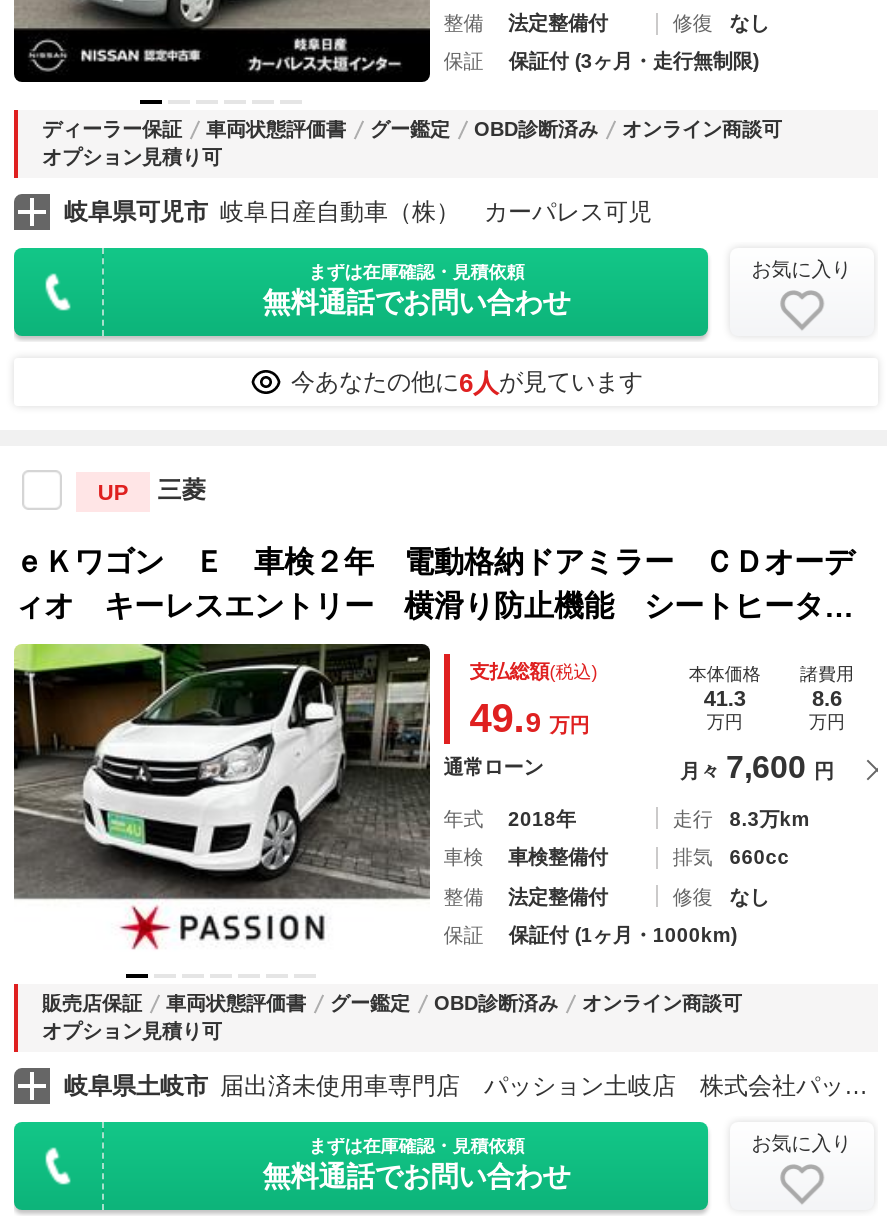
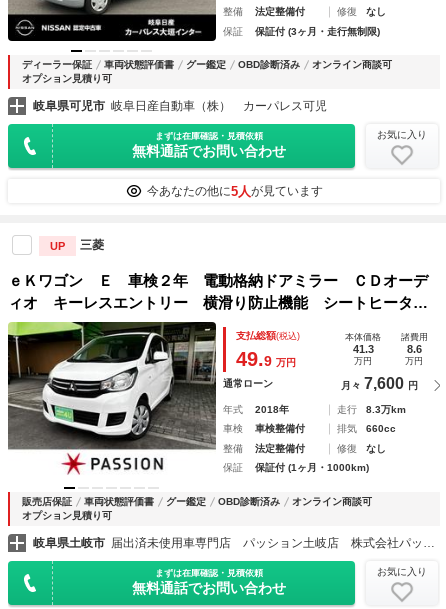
- 今あなたの他に6人が見ています
+ 今あなたの他に5人が見ています
